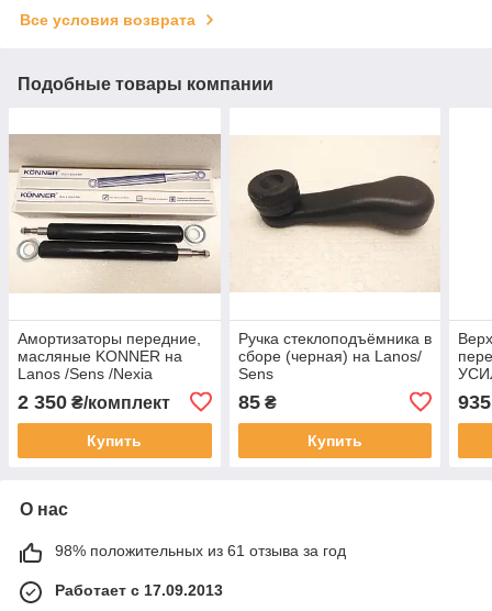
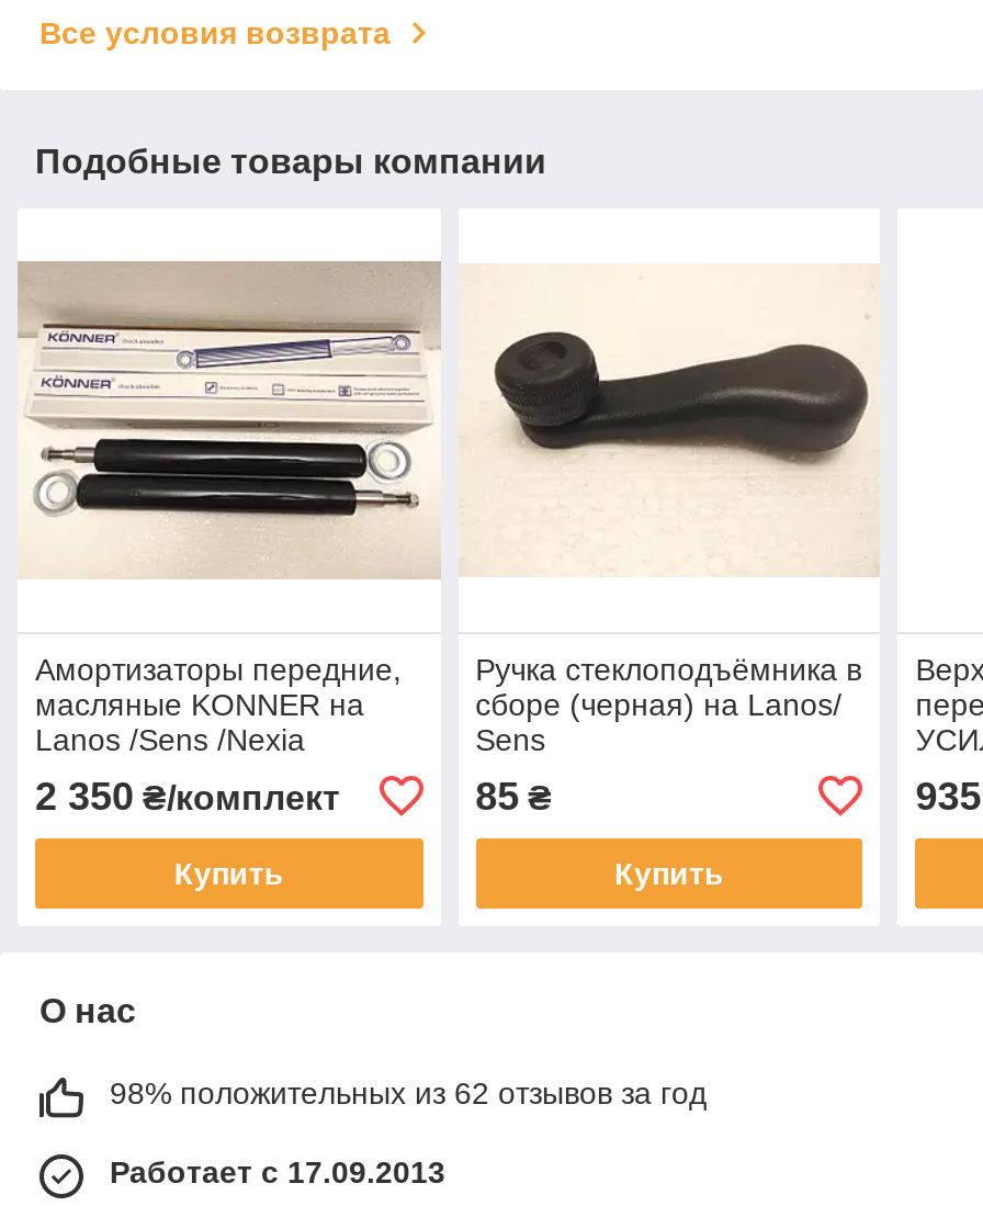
- 98% положительных из 61 отзыва за год
+ 98% положительных из 62 отзывов за год
